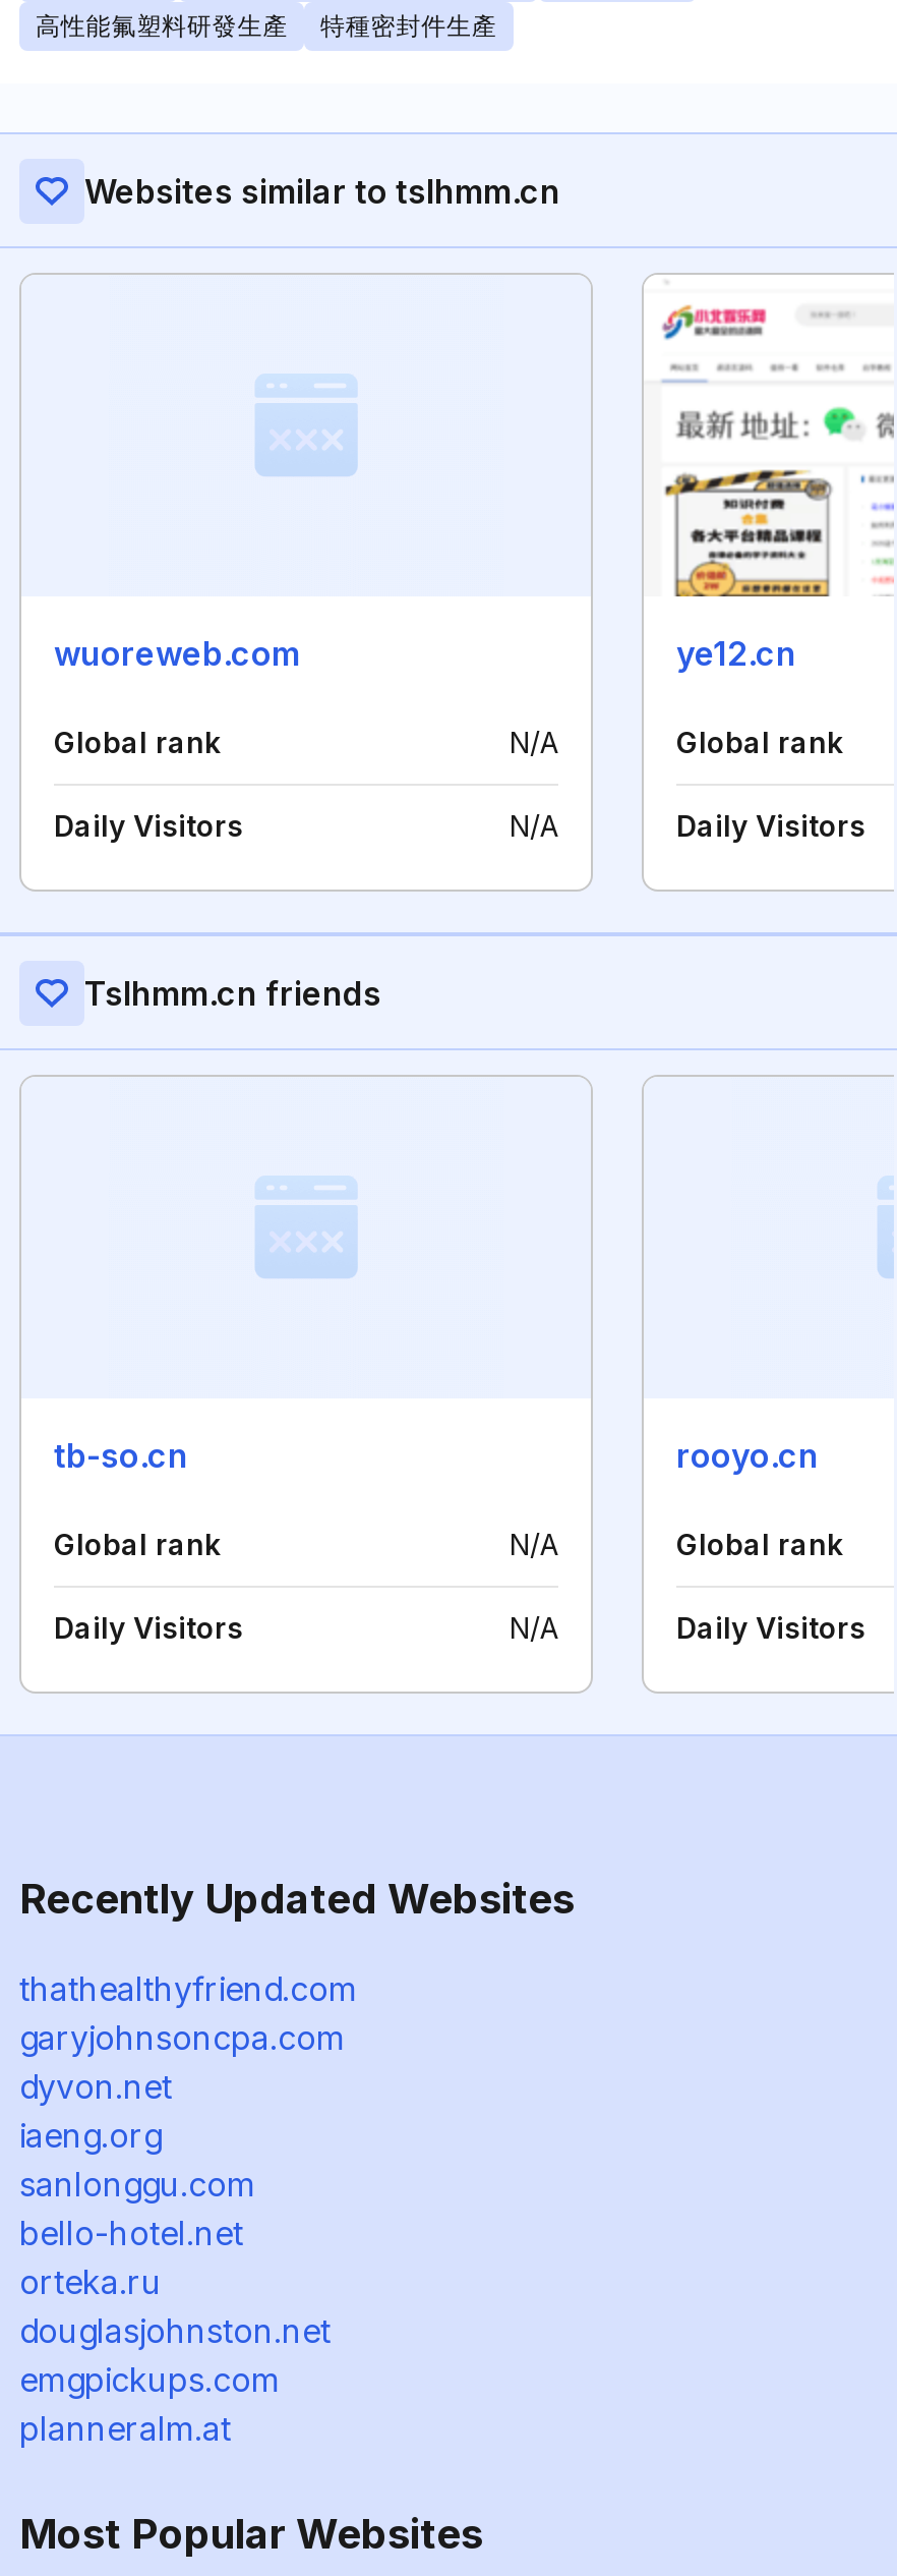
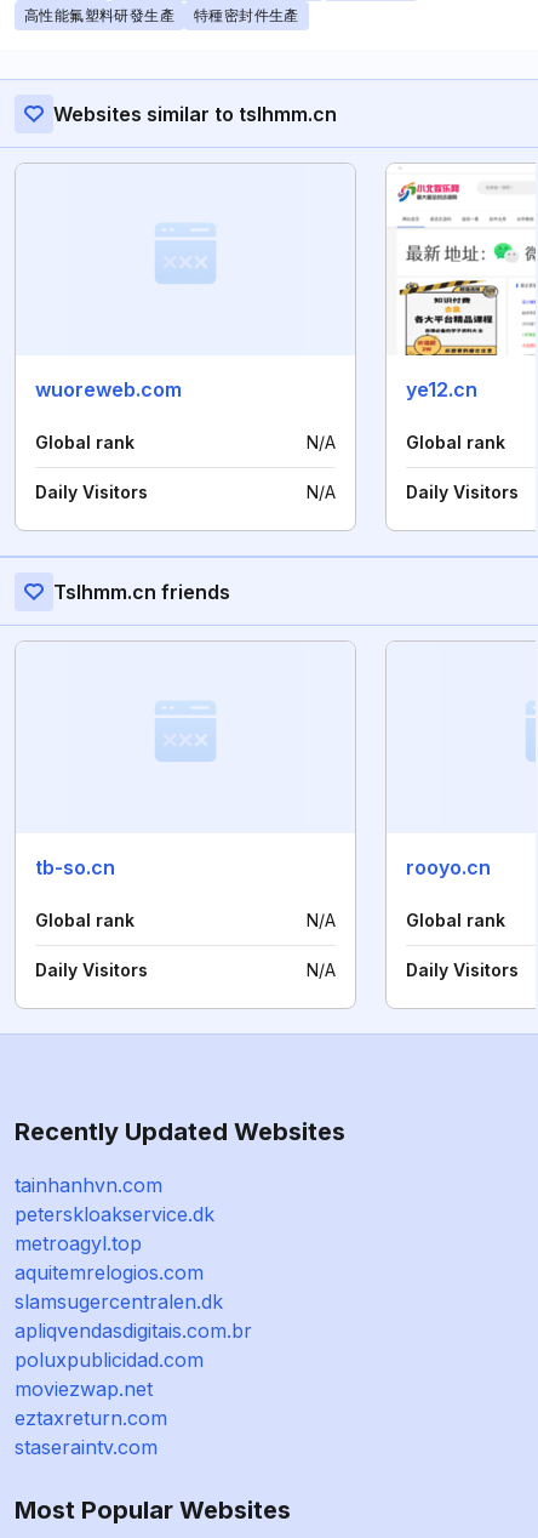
- thathealthyfriend.com
- garyjohnsoncpa.com
- dyvon.net
- iaeng.org
- sanlonggu.com
- bello-hotel.net
- orteka.ru
- douglasjohnston.net
- emgpickups.com
- planneralm.at
+ tainhanhvn.com
+ peterskloakservice.dk
+ metroagyl.top
+ aquitemrelogios.com
+ slamsugercentralen.dk
+ apliqvendasdigitais.com.br
+ poluxpublicidad.com
+ moviezwap.net
+ eztaxreturn.com
+ staseraintv.com
